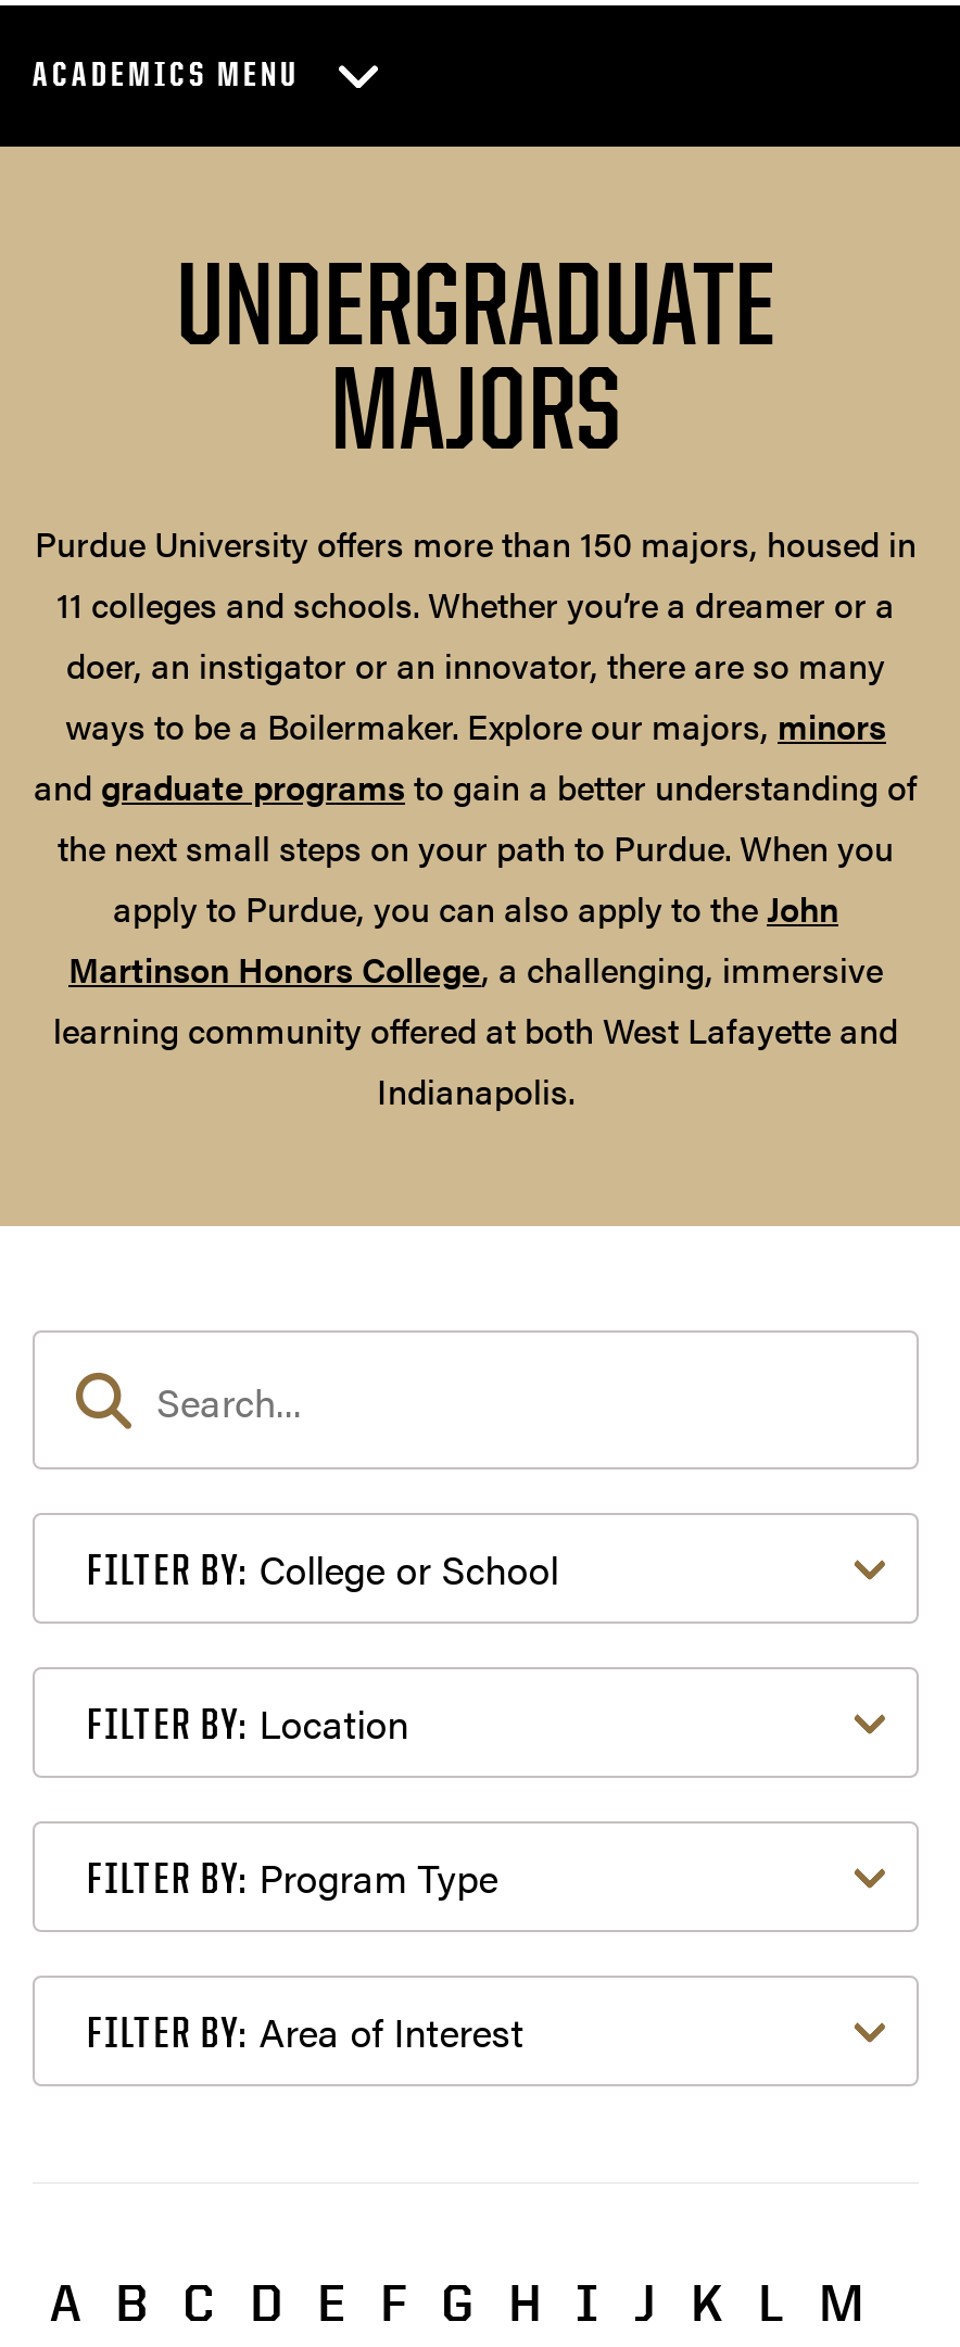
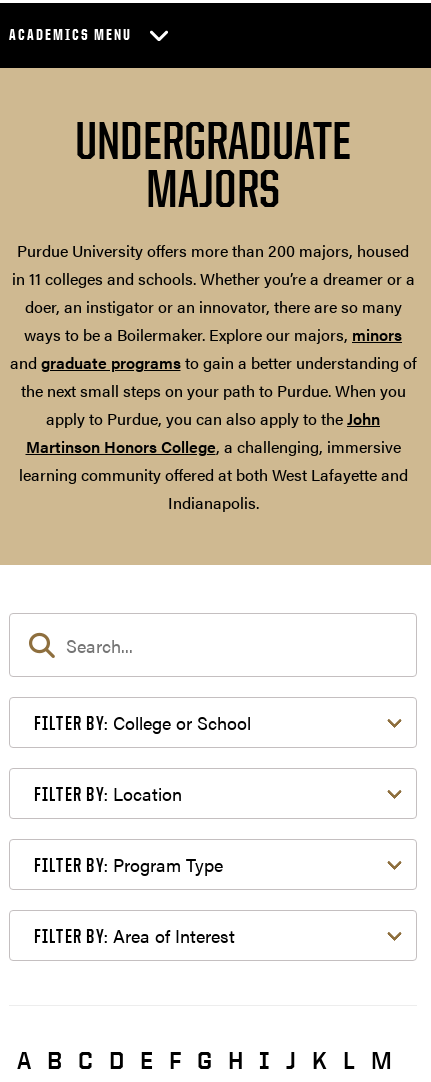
- Purdue University offers more than 150 majors, housed in
- 11 colleges and schools. Whether you’re a dreamer or a
+ Purdue University offers more than 200 majors, housed
+ in 11 colleges and schools. Whether you’re a dreamer or a
